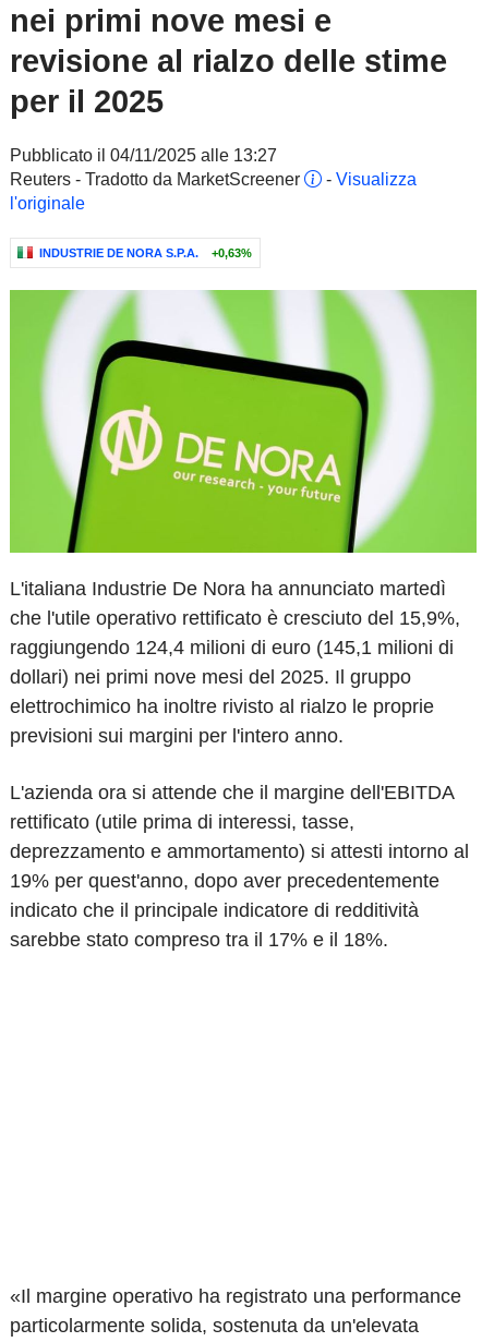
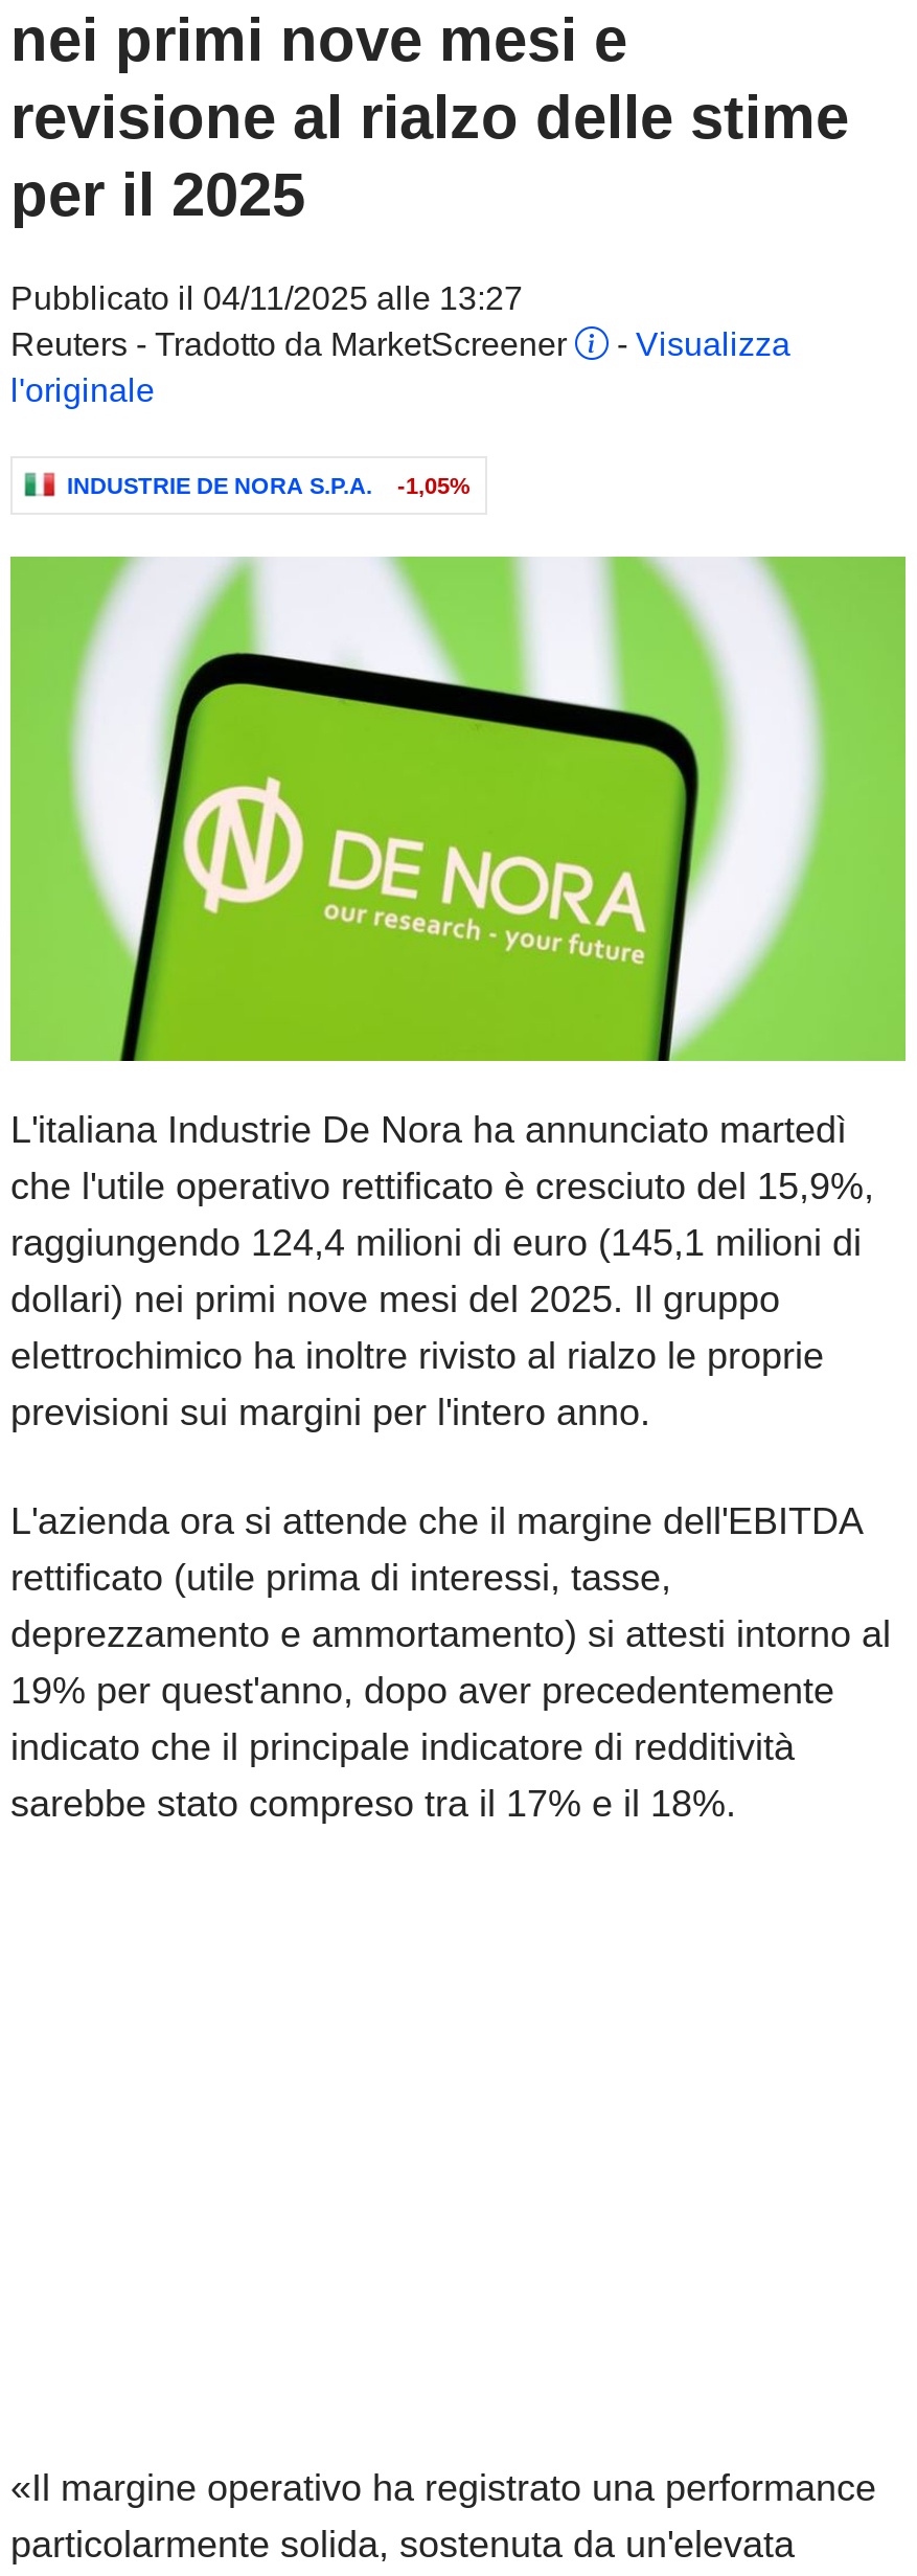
- INDUSTRIE DE NORA S.P.A. +0,63%
+ INDUSTRIE DE NORA S.P.A. -1,05%
